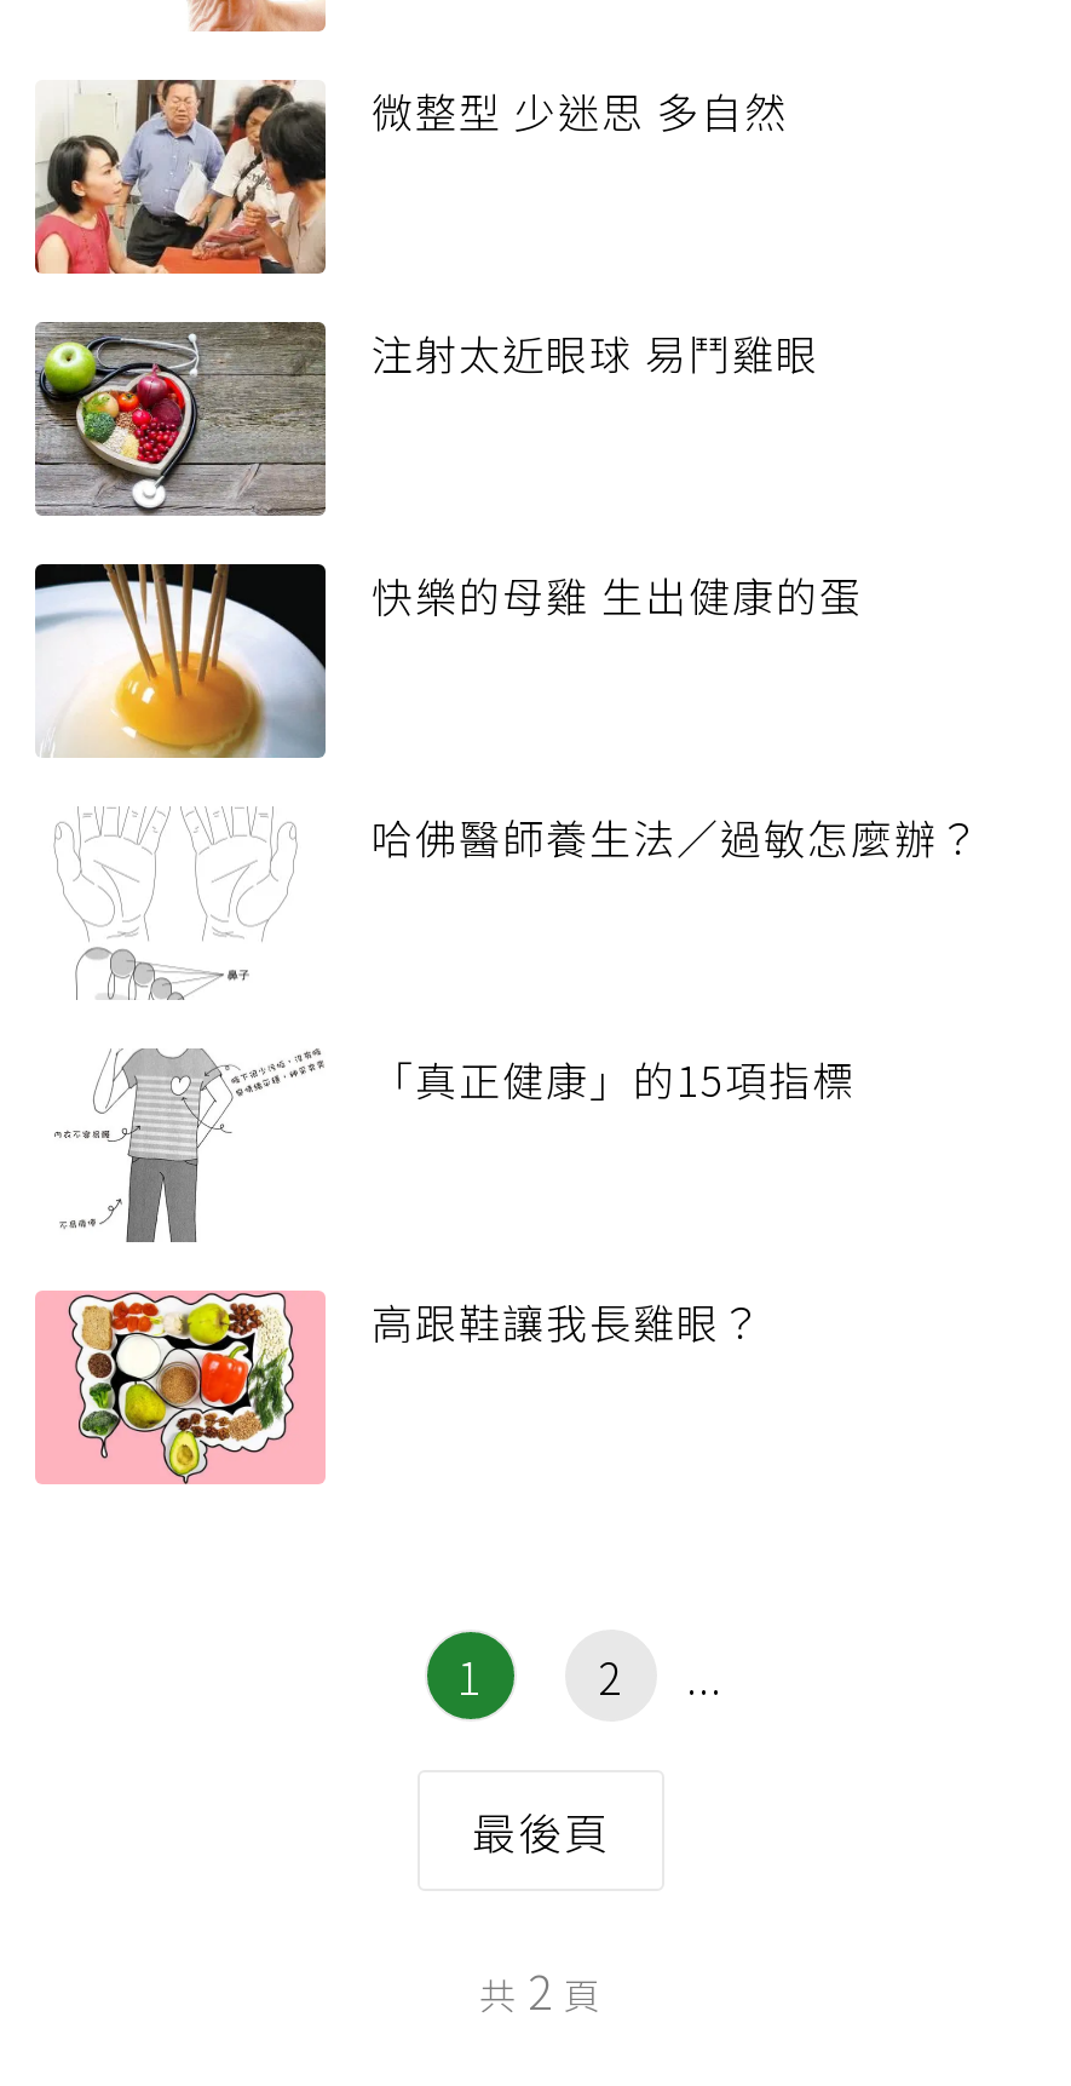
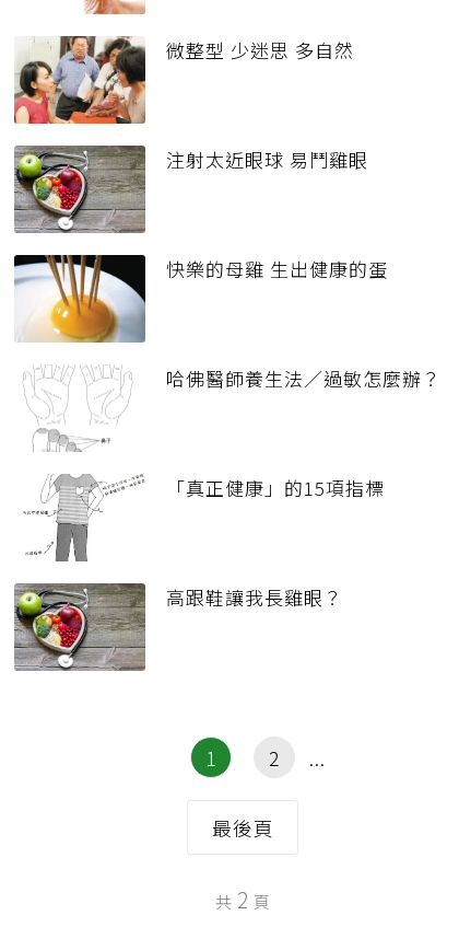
- [image]
+ [image]
